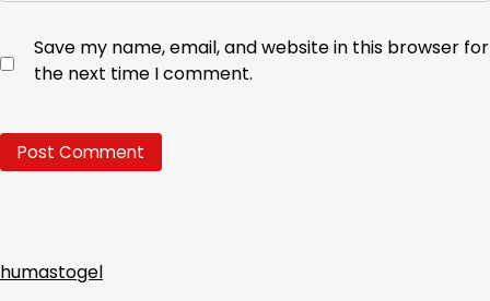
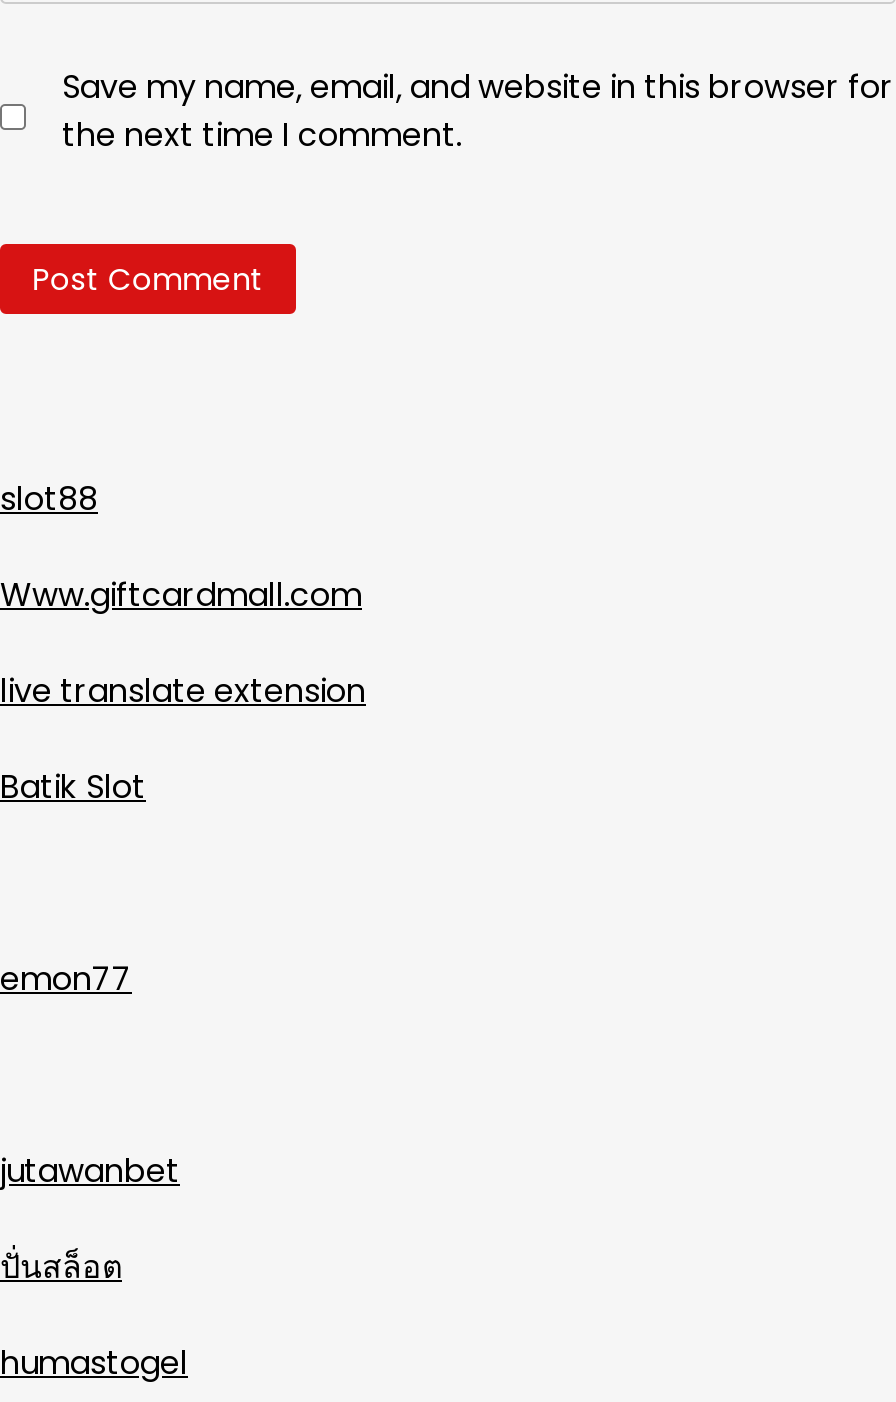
+ slot88
+ Www.giftcardmall.com
+ live translate extension
+ Batik Slot

+ emon77

+ jutawanbet
+ ปั่นสล็อต
